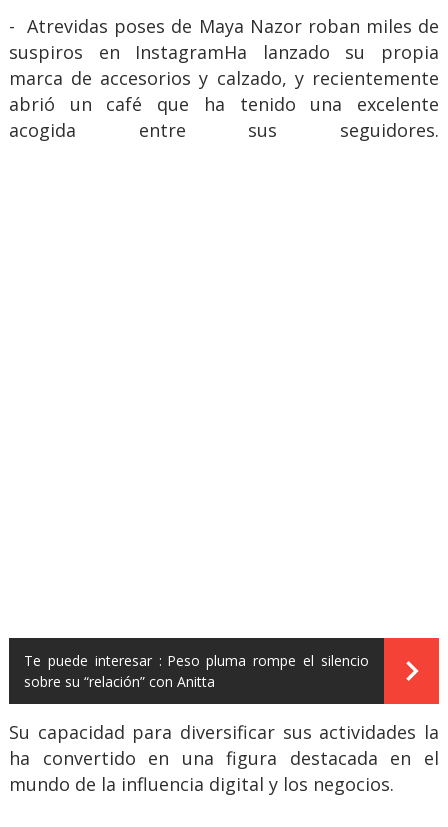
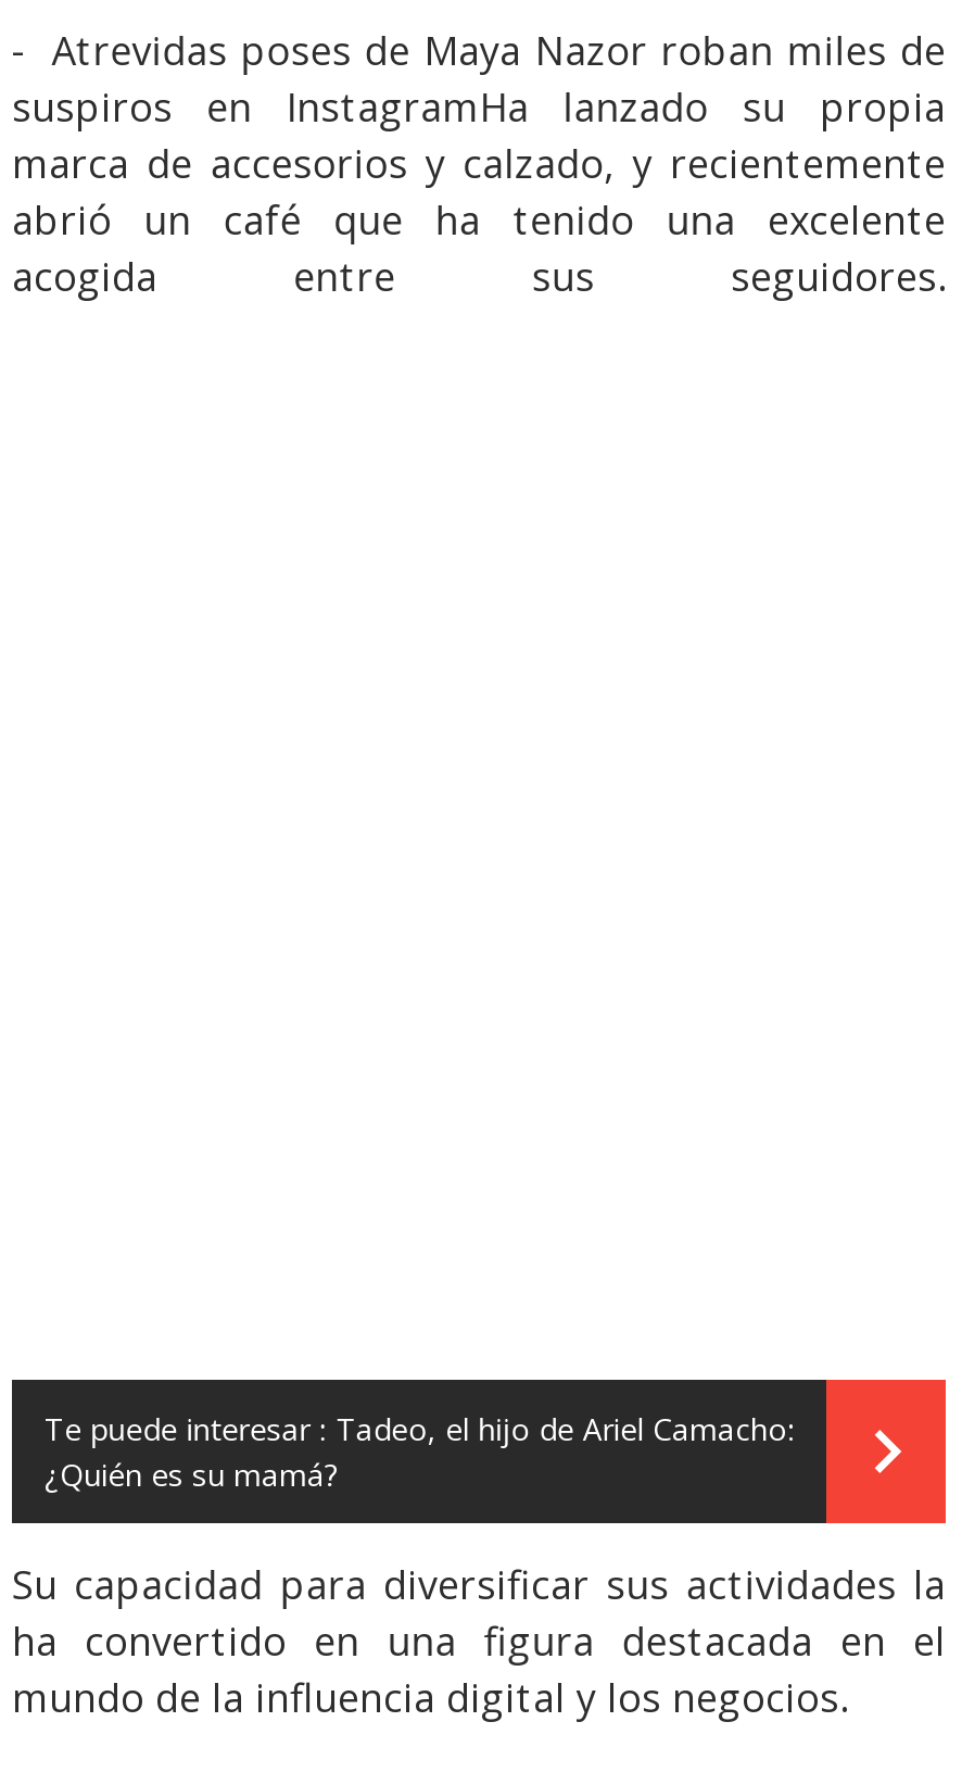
- Te puede interesar : Peso pluma rompe el silencio
- sobre su “relación” con Anitta
+ Te puede interesar : Tadeo, el hijo de Ariel Camacho:
+ ¿Quién es su mamá?
